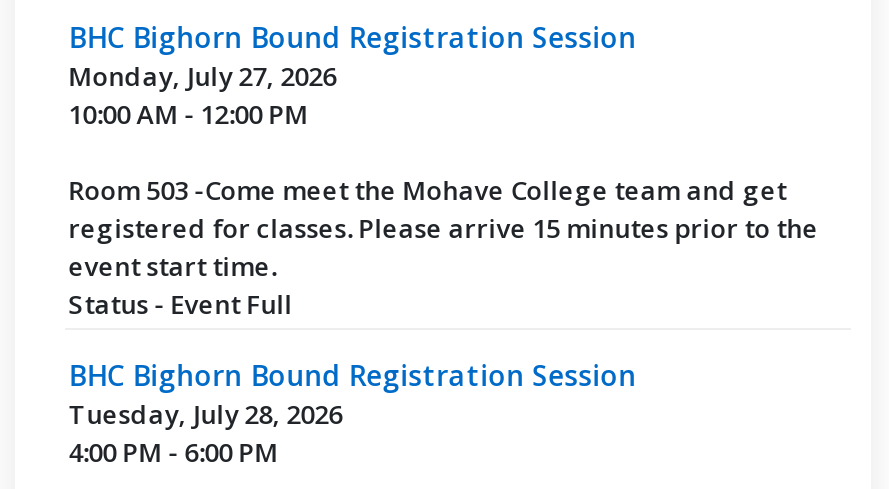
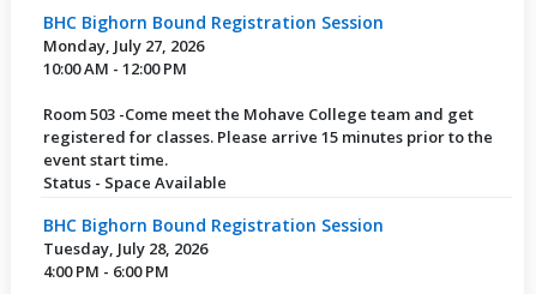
- Status - Event Full
+ Status - Space Available
